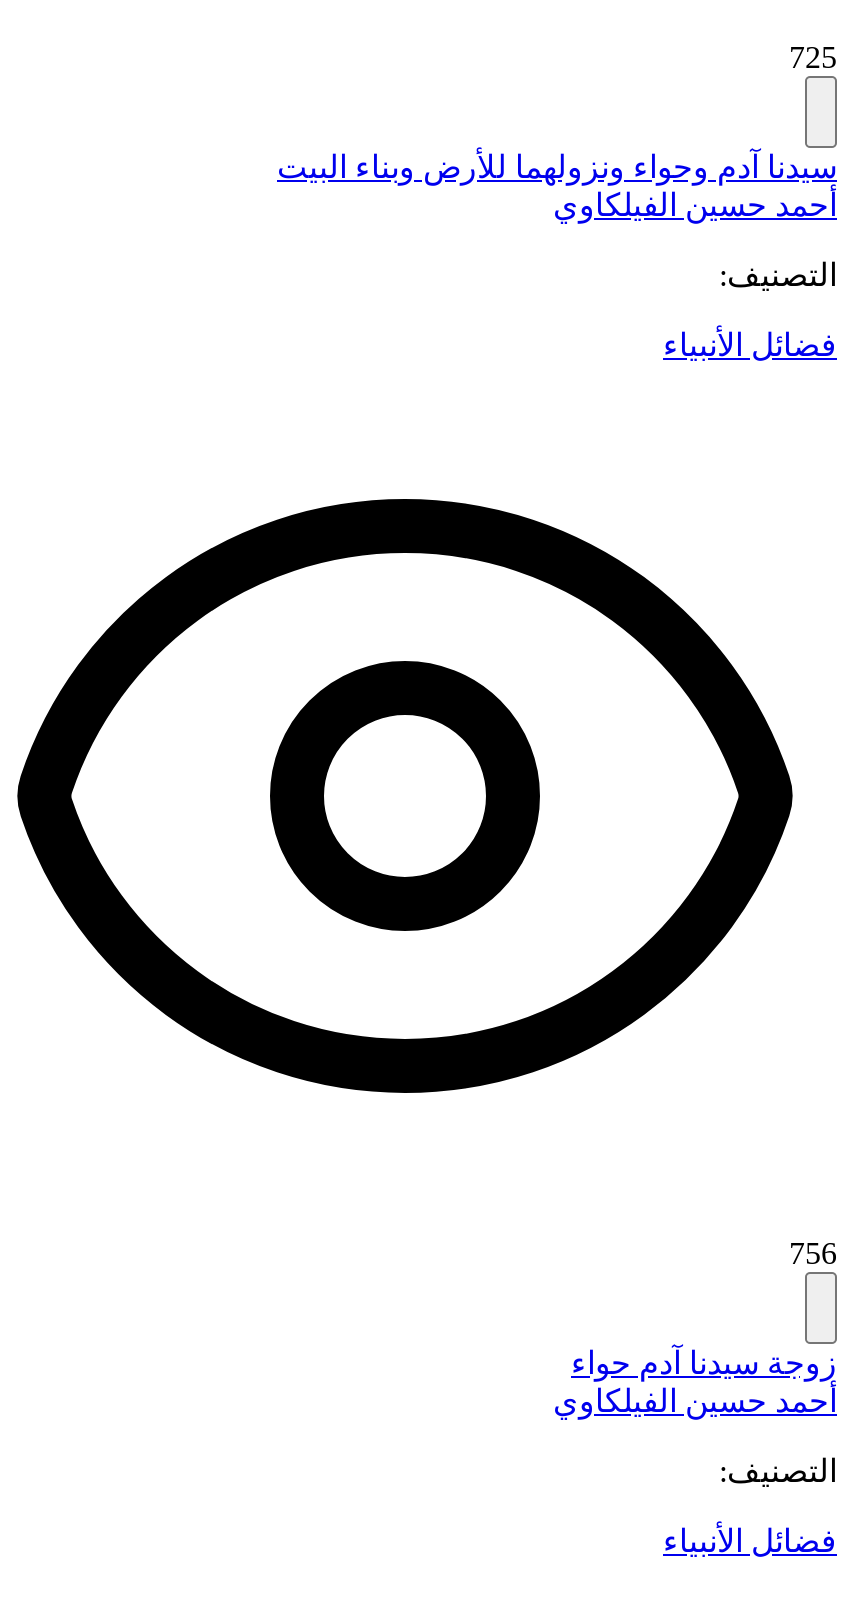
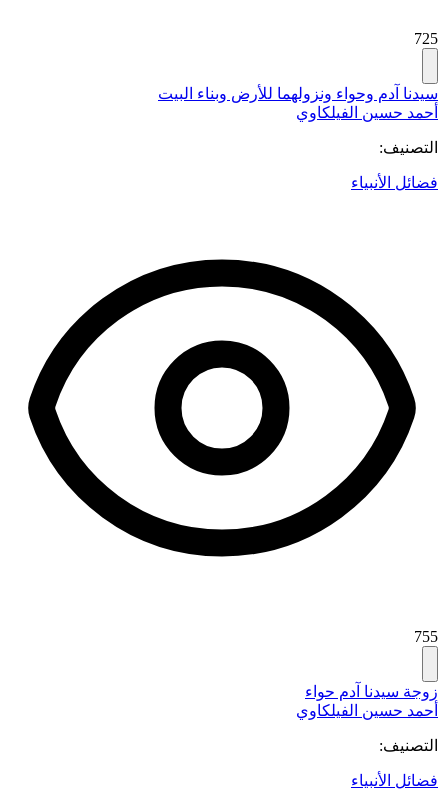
- 756
+ 755
